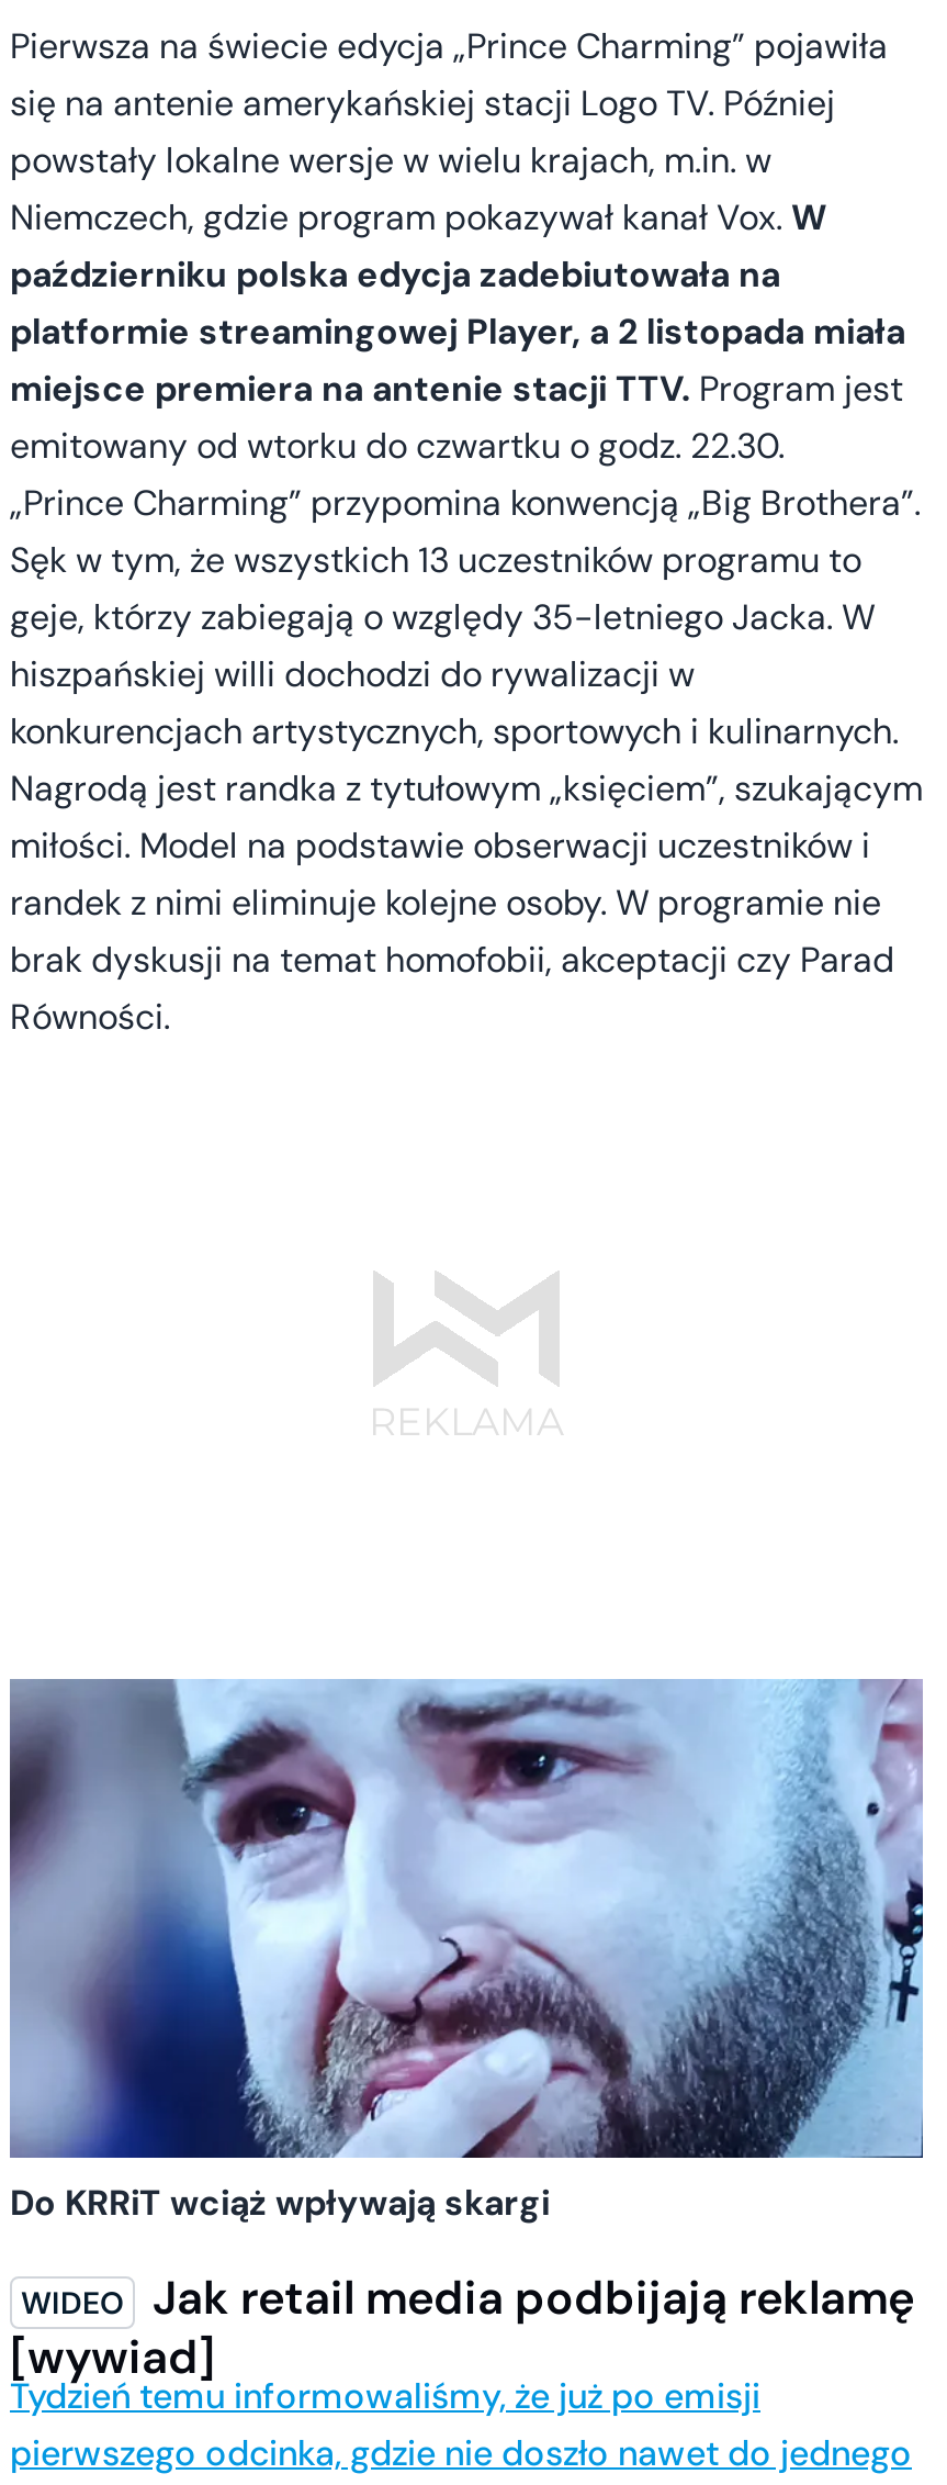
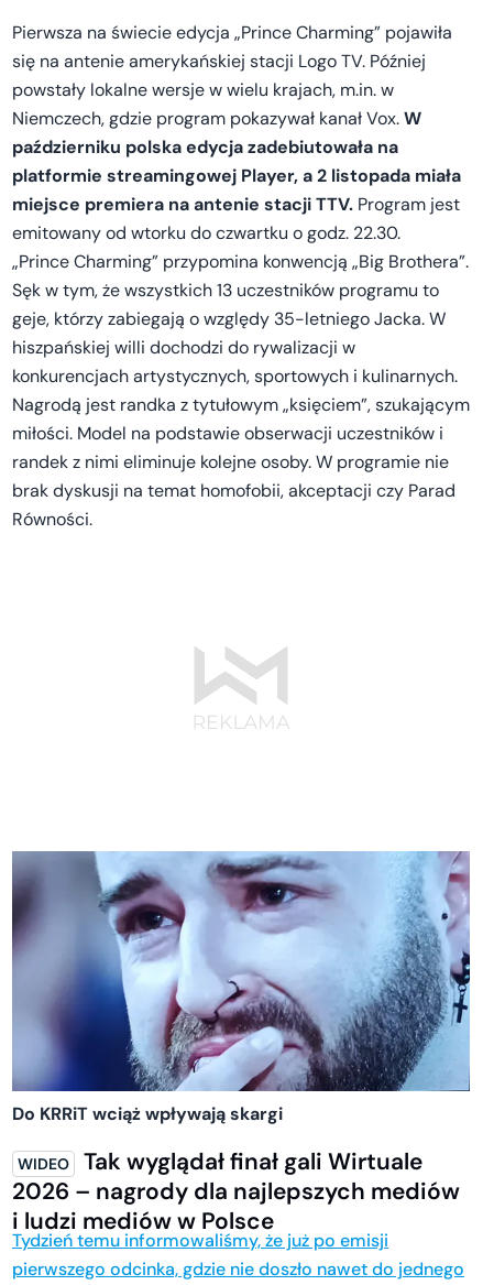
- Jak retail media podbijają reklamę
- [wywiad]
+ Tak wyglądał finał gali Wirtuale
+ 2026 – nagrody dla najlepszych mediów
+ i ludzi mediów w Polsce
